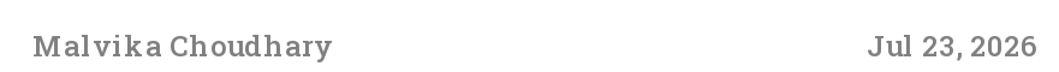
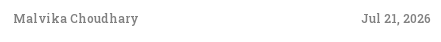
- Jul 23, 2026
+ Jul 21, 2026
